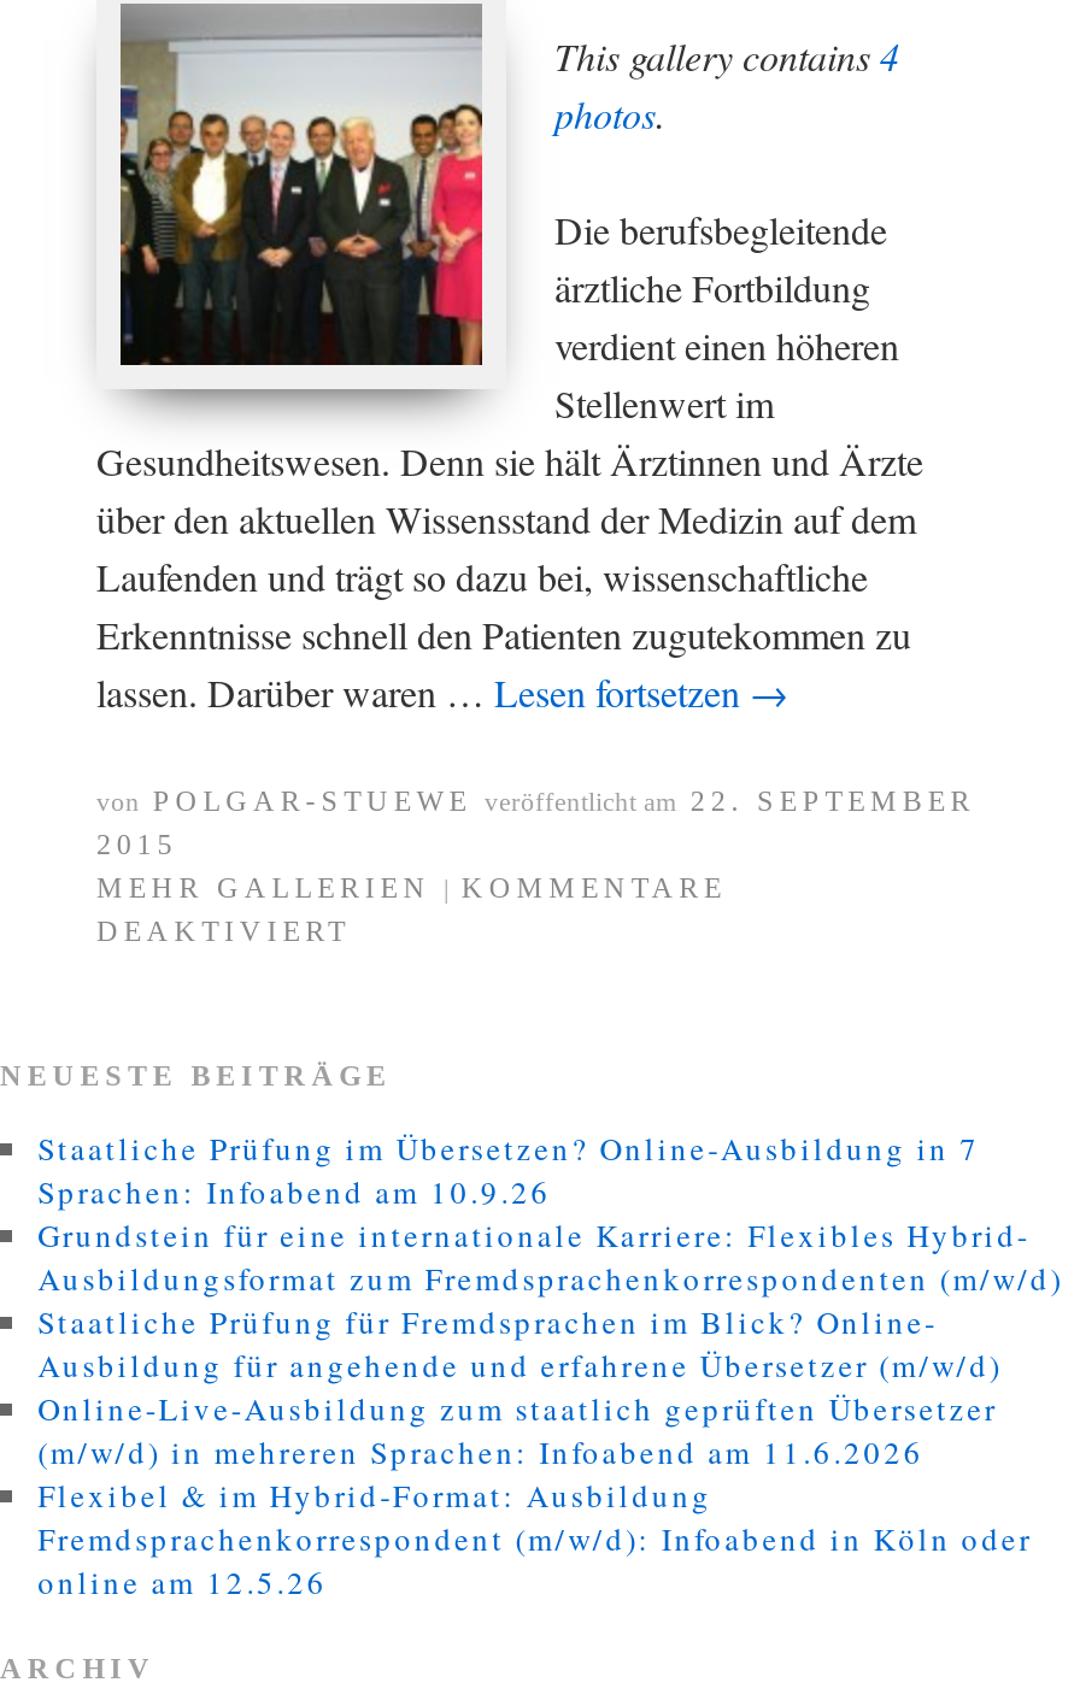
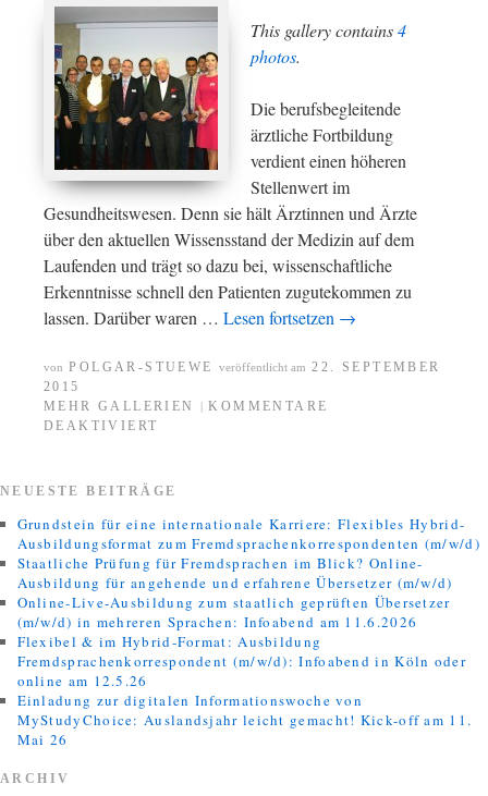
- Staatliche Prüfung im Übersetzen? Online-Ausbildung in 7
- Sprachen: Infoabend am 10.9.26

moved up: Grundstein für eine internationale Karriere: Flexibles Hybrid- | Ausbildungsformat zum Fremdsprachenkorrespondenten (m/w/d) | Staatliche Prüfung für Fremdsprachen im Blick? Online- | ... | Fremdsprachenkorrespondent (m/w/d): Infoabend in Köln oder | online am 12.5.26

+ Einladung zur digitalen Informationswoche von
+ MyStudyChoice: Auslandsjahr leicht gemacht! Kick-off am 11.
+ Mai 26
